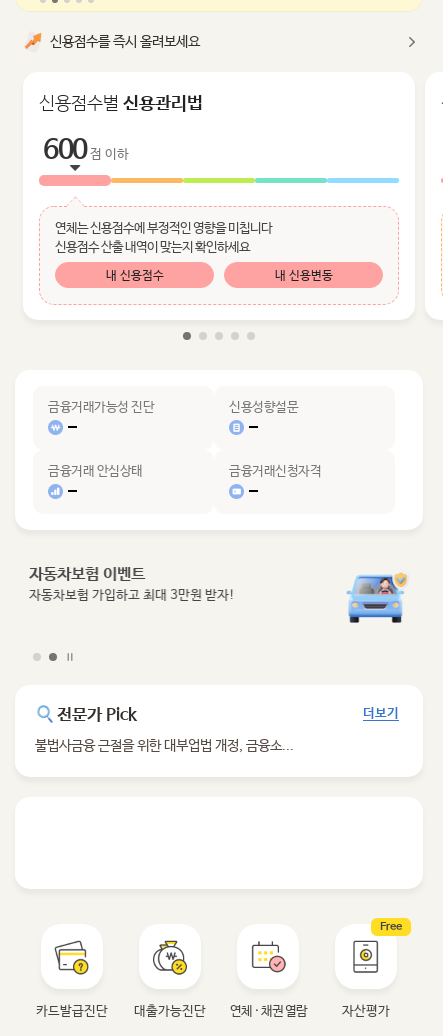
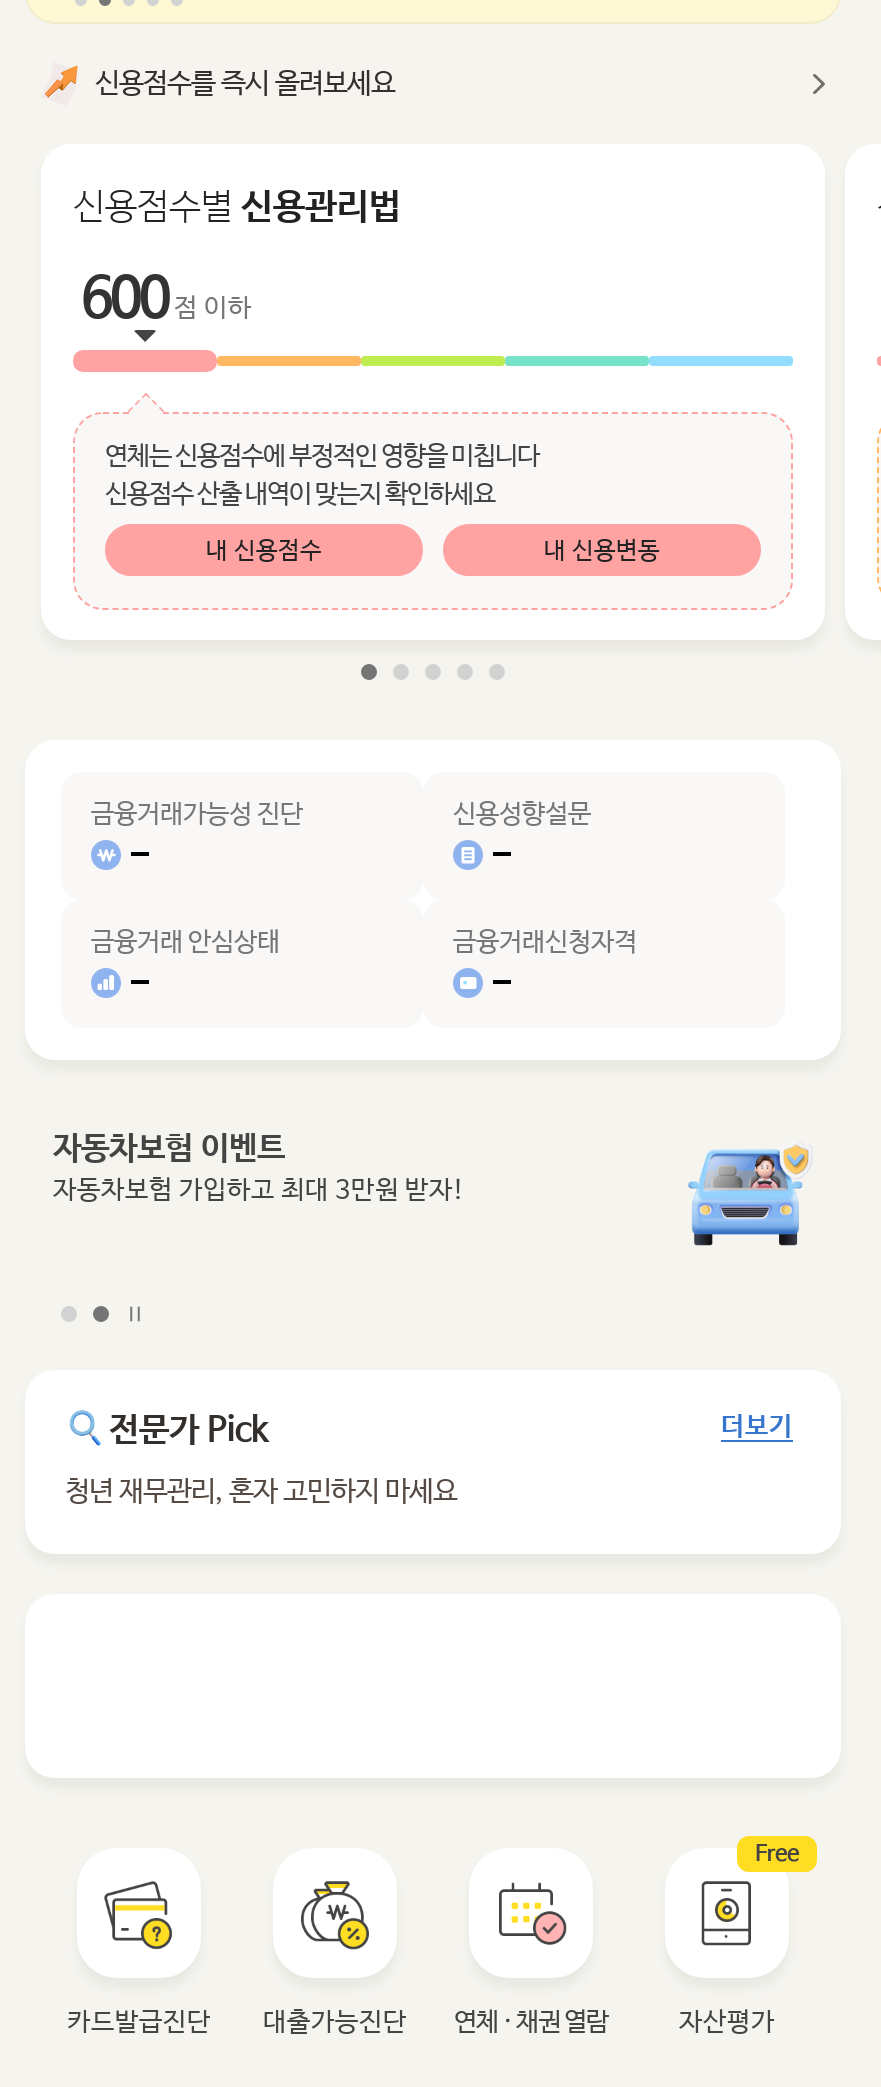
- 불법사금융 근절을 위한 대부업법 개정, 금융소...
+ 청년 재무관리, 혼자 고민하지 마세요
